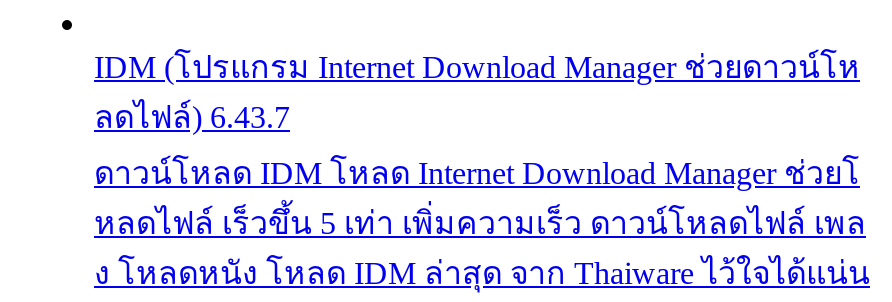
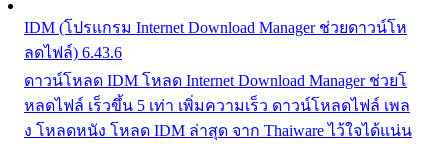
- ลดไฟล์) 6.43.7
+ ลดไฟล์) 6.43.6
